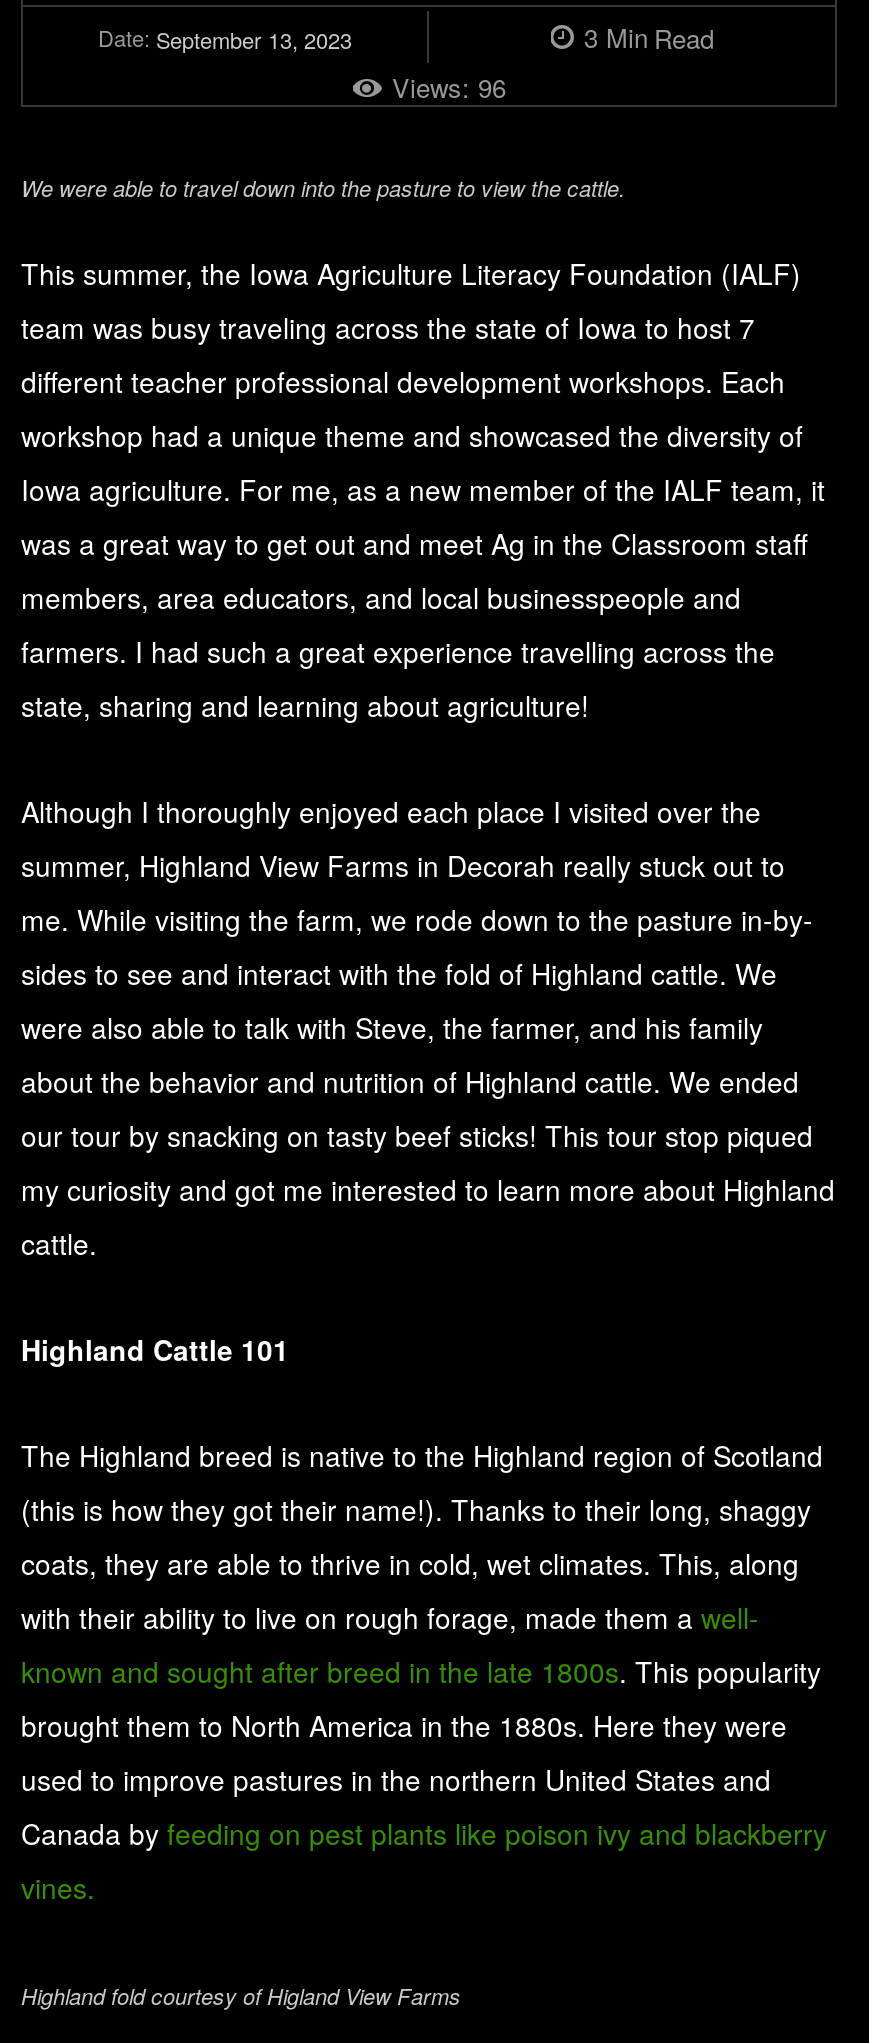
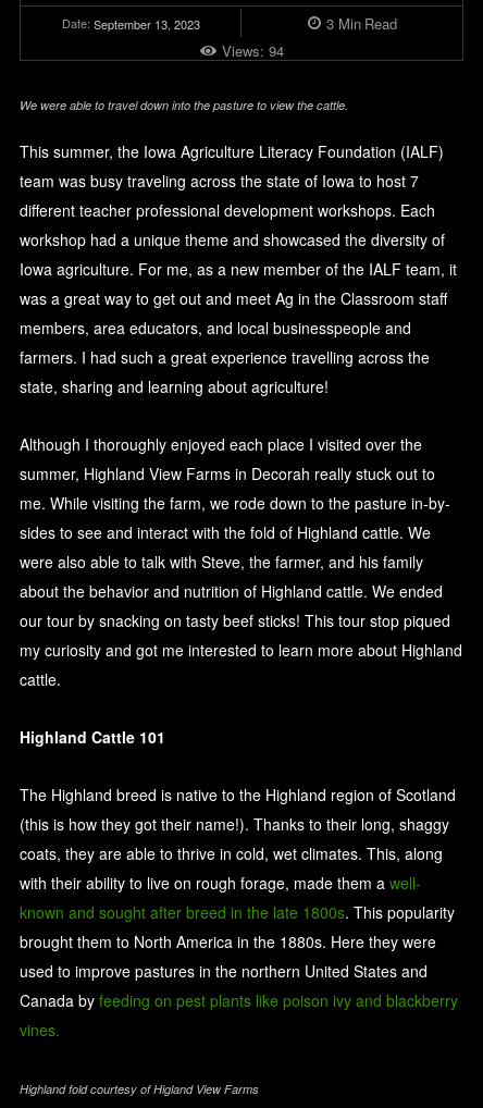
- Views: 96
+ Views: 94
